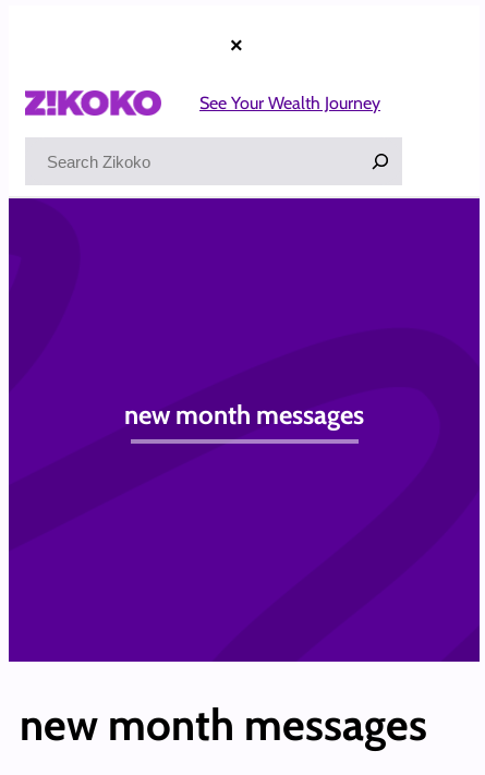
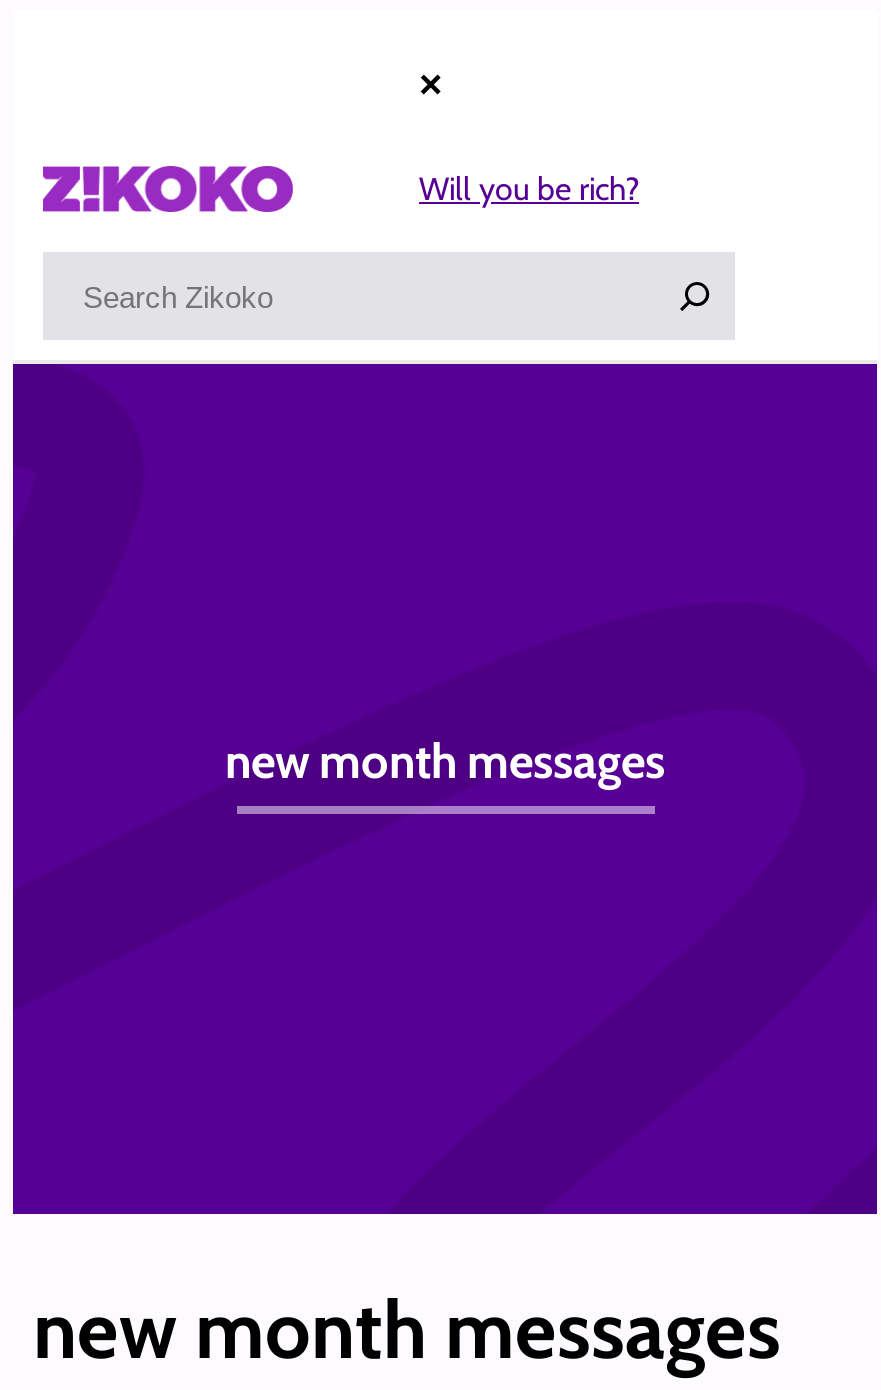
- See Your Wealth Journey
+ Will you be rich?
